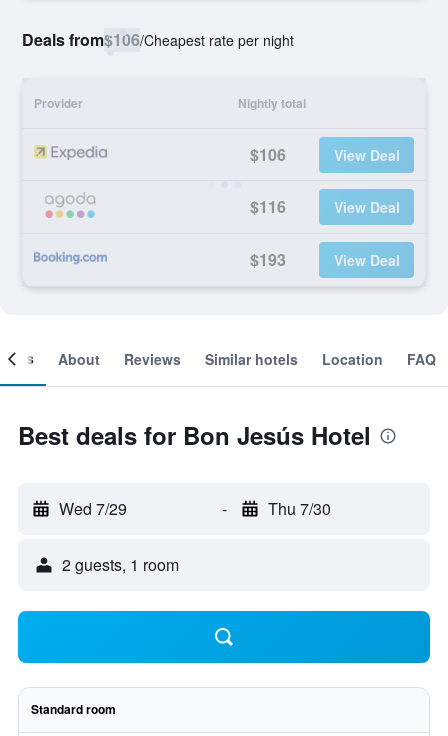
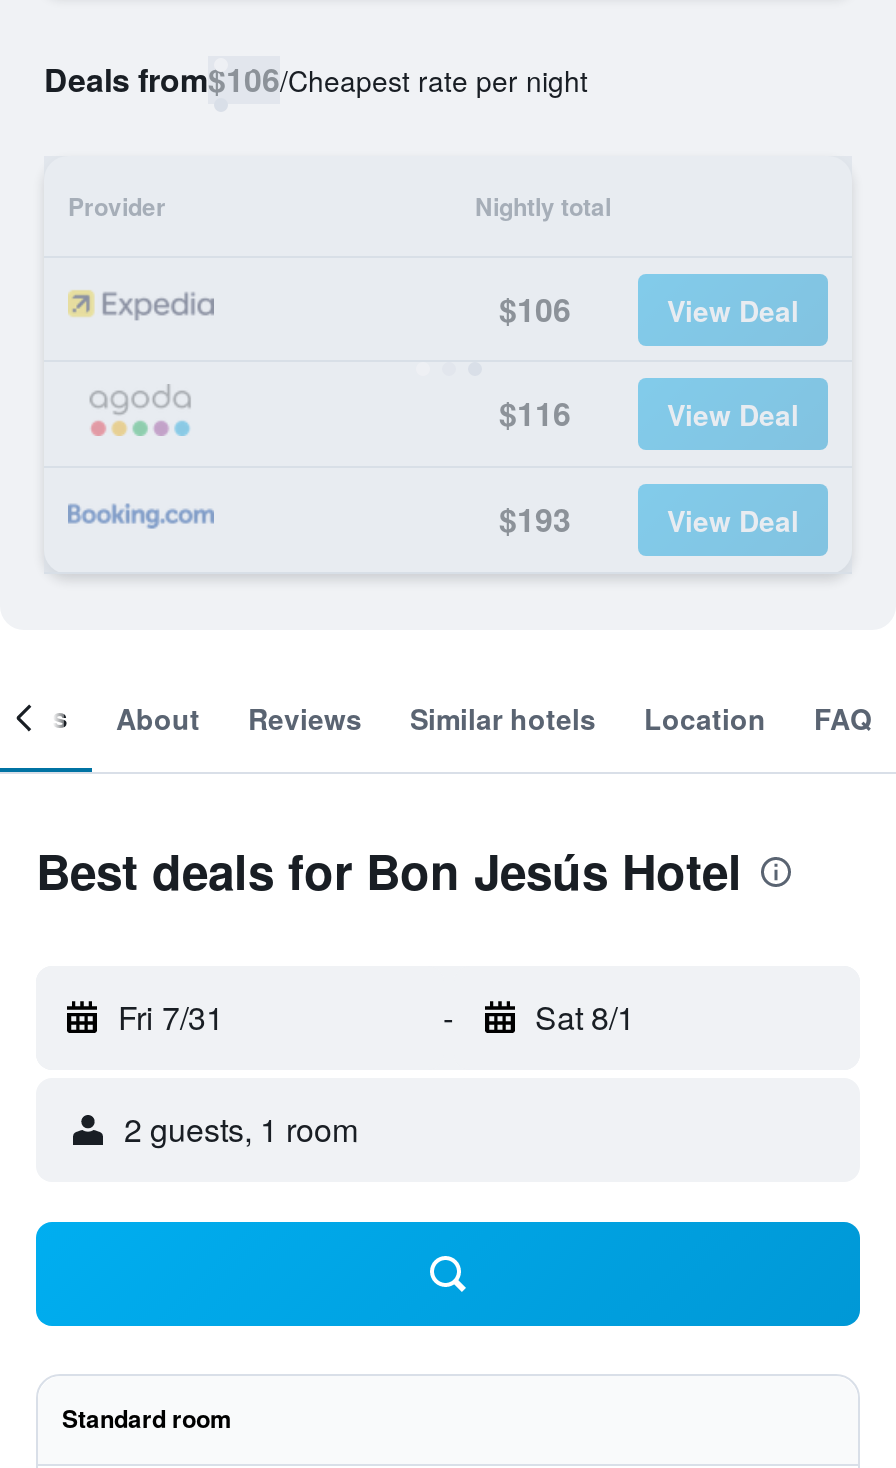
- Wed 7/29
+ Fri 7/31

- Thu 7/30
+ Sat 8/1
